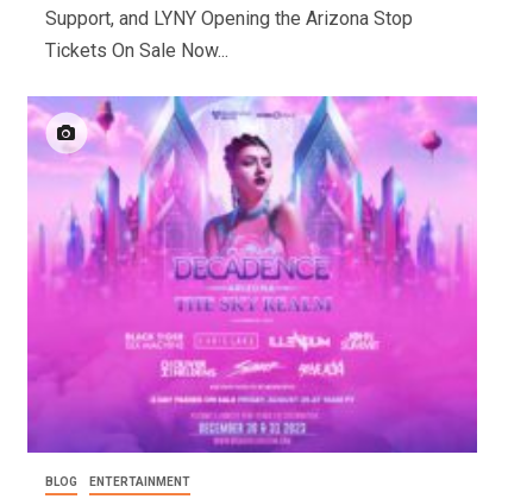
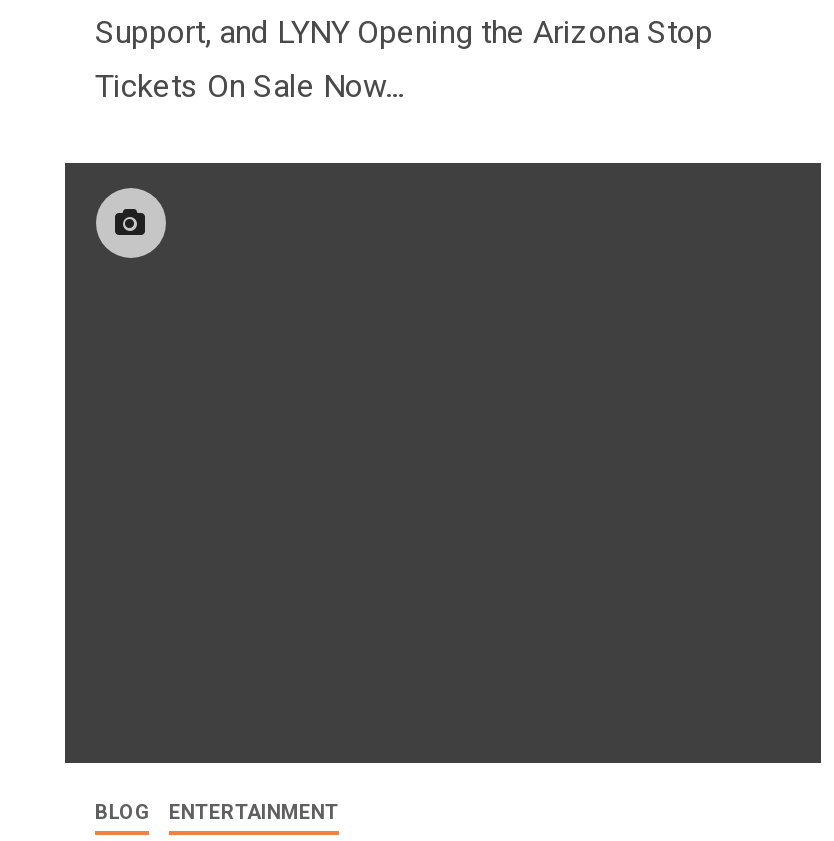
- [image]
